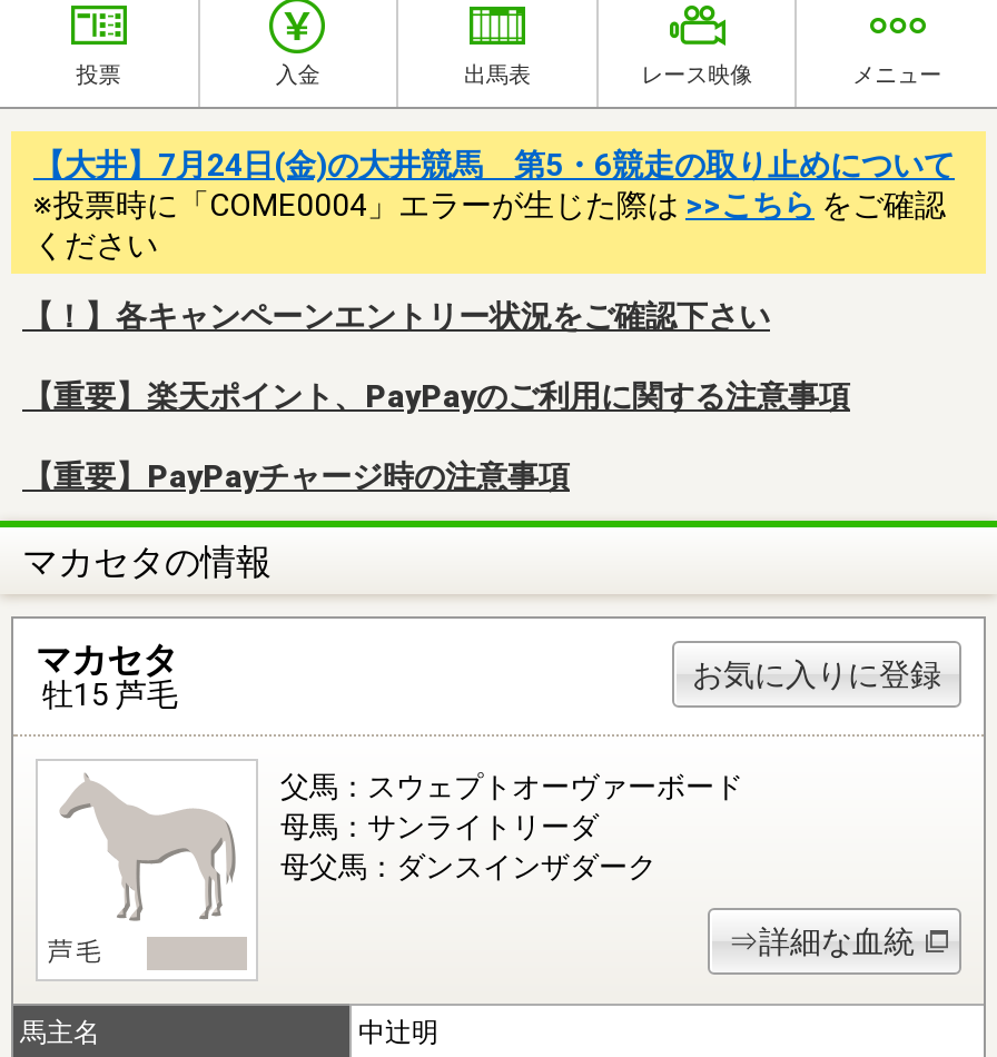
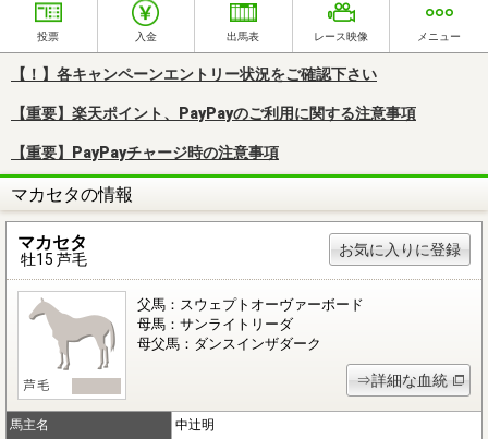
- 【大井】7月24日(金)の大井競馬 第5・6競走の取り止めについて
- ※投票時に「COME0004」エラーが生じた際は>>こちらをご確認
- ください
